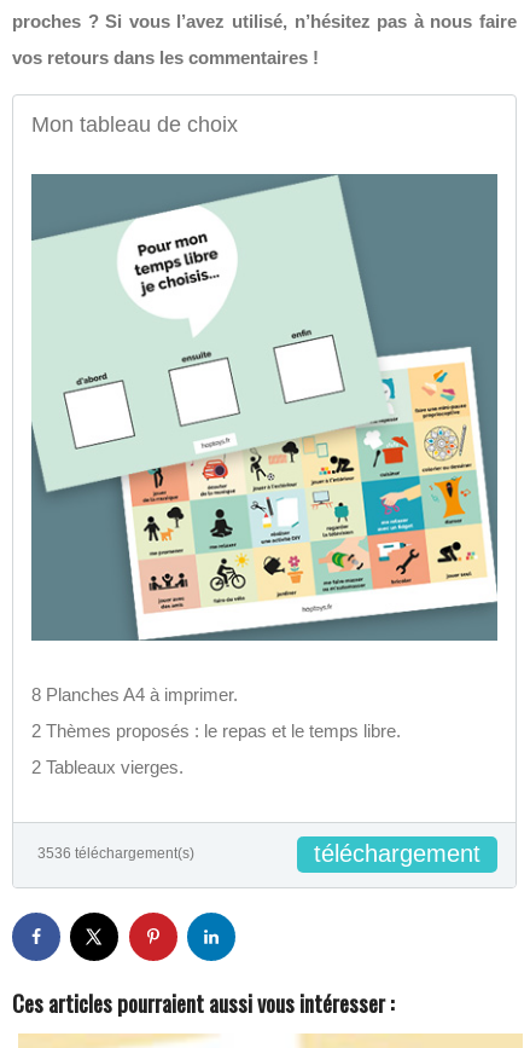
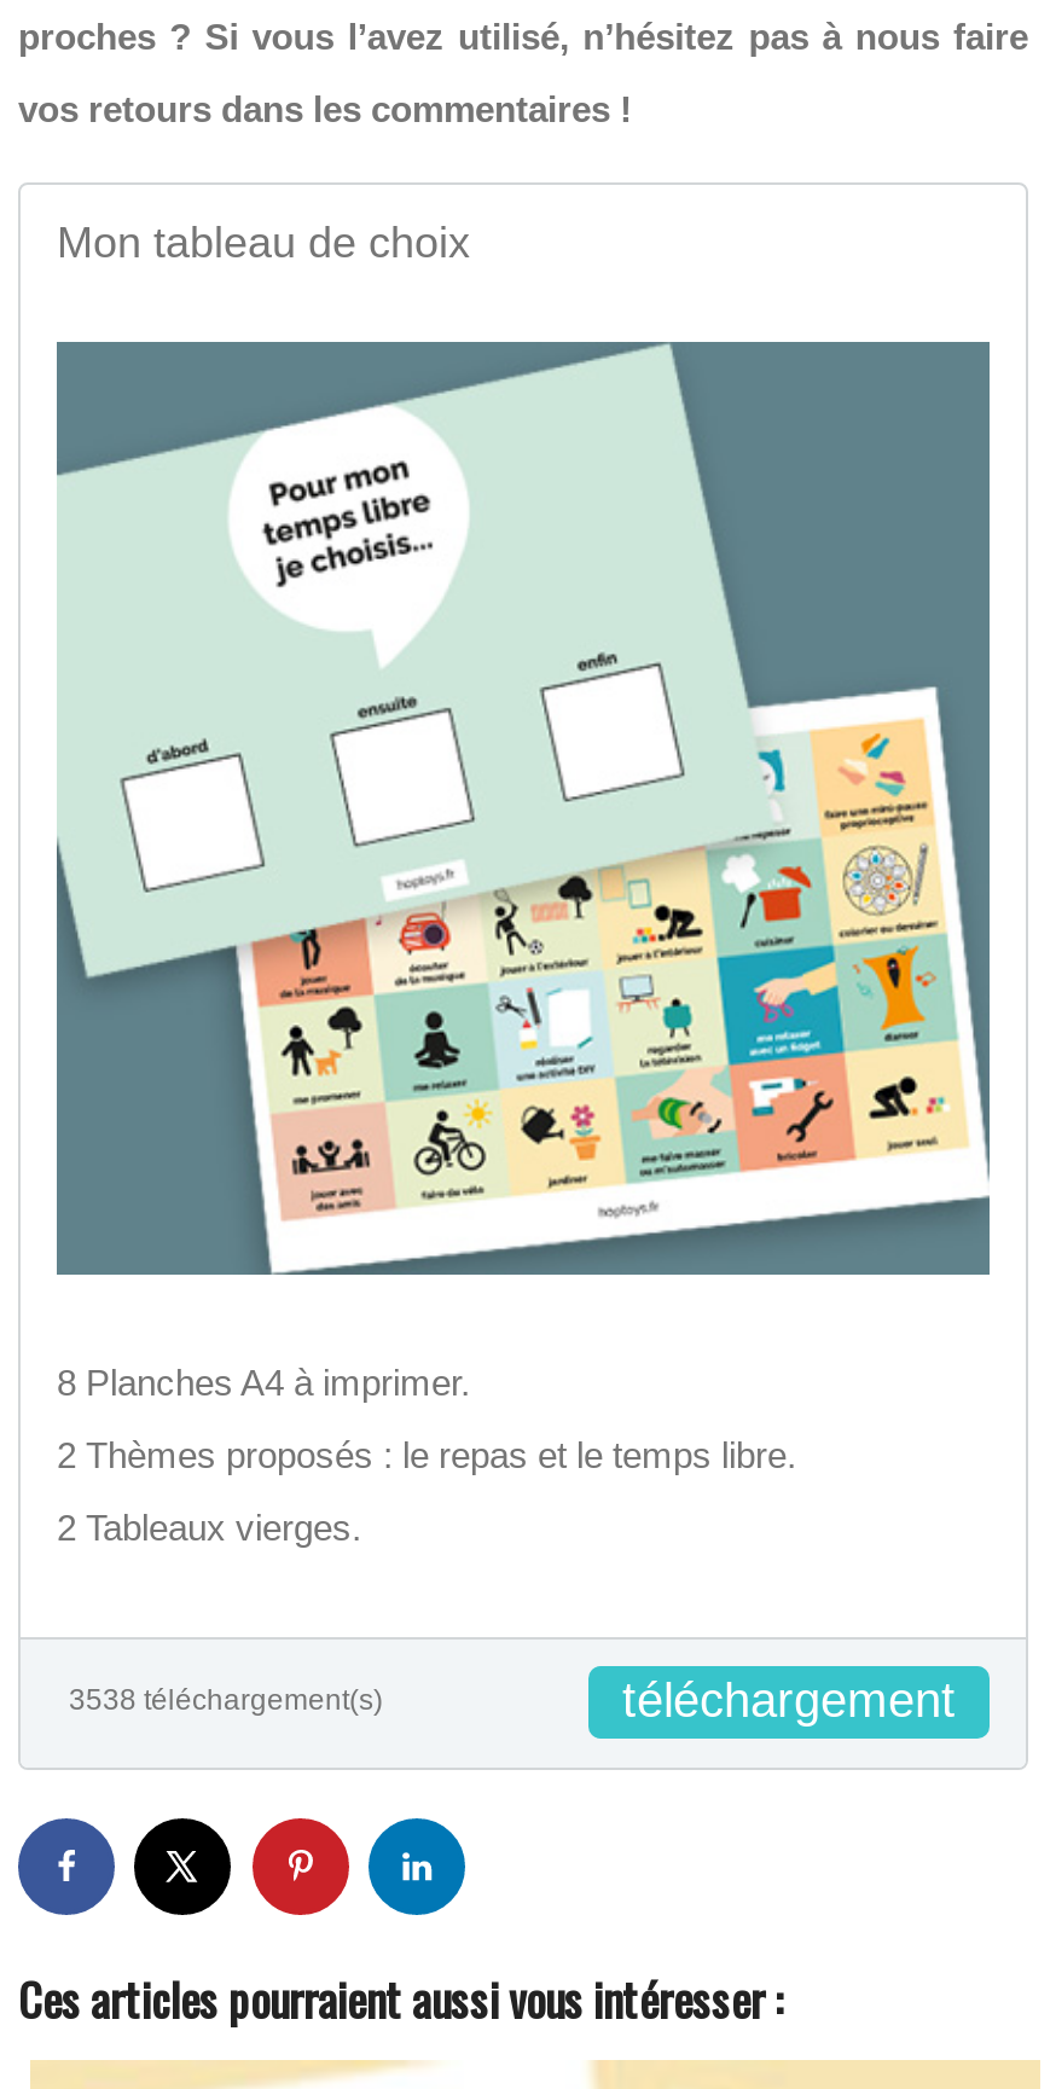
- 3536 téléchargement(s)
+ 3538 téléchargement(s)
